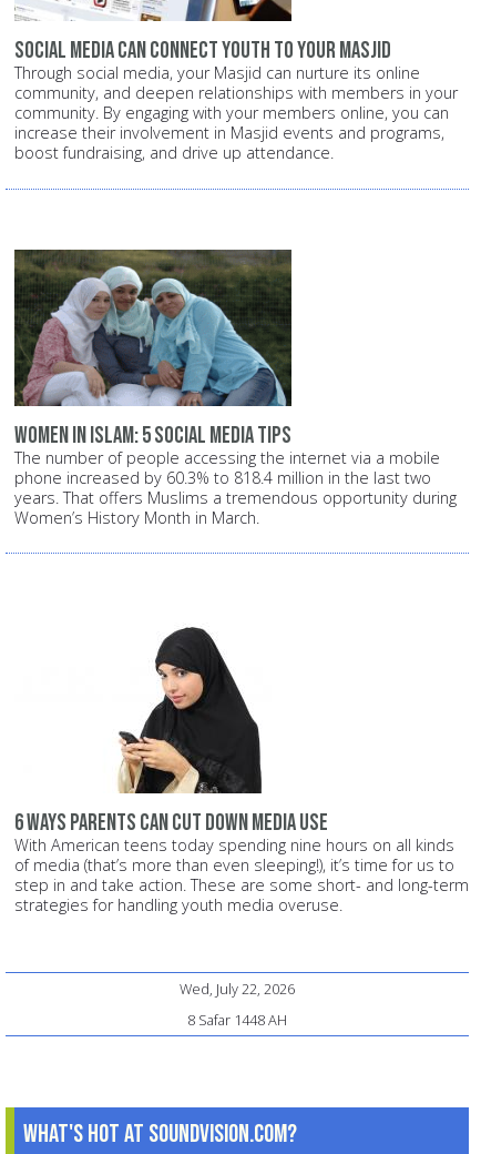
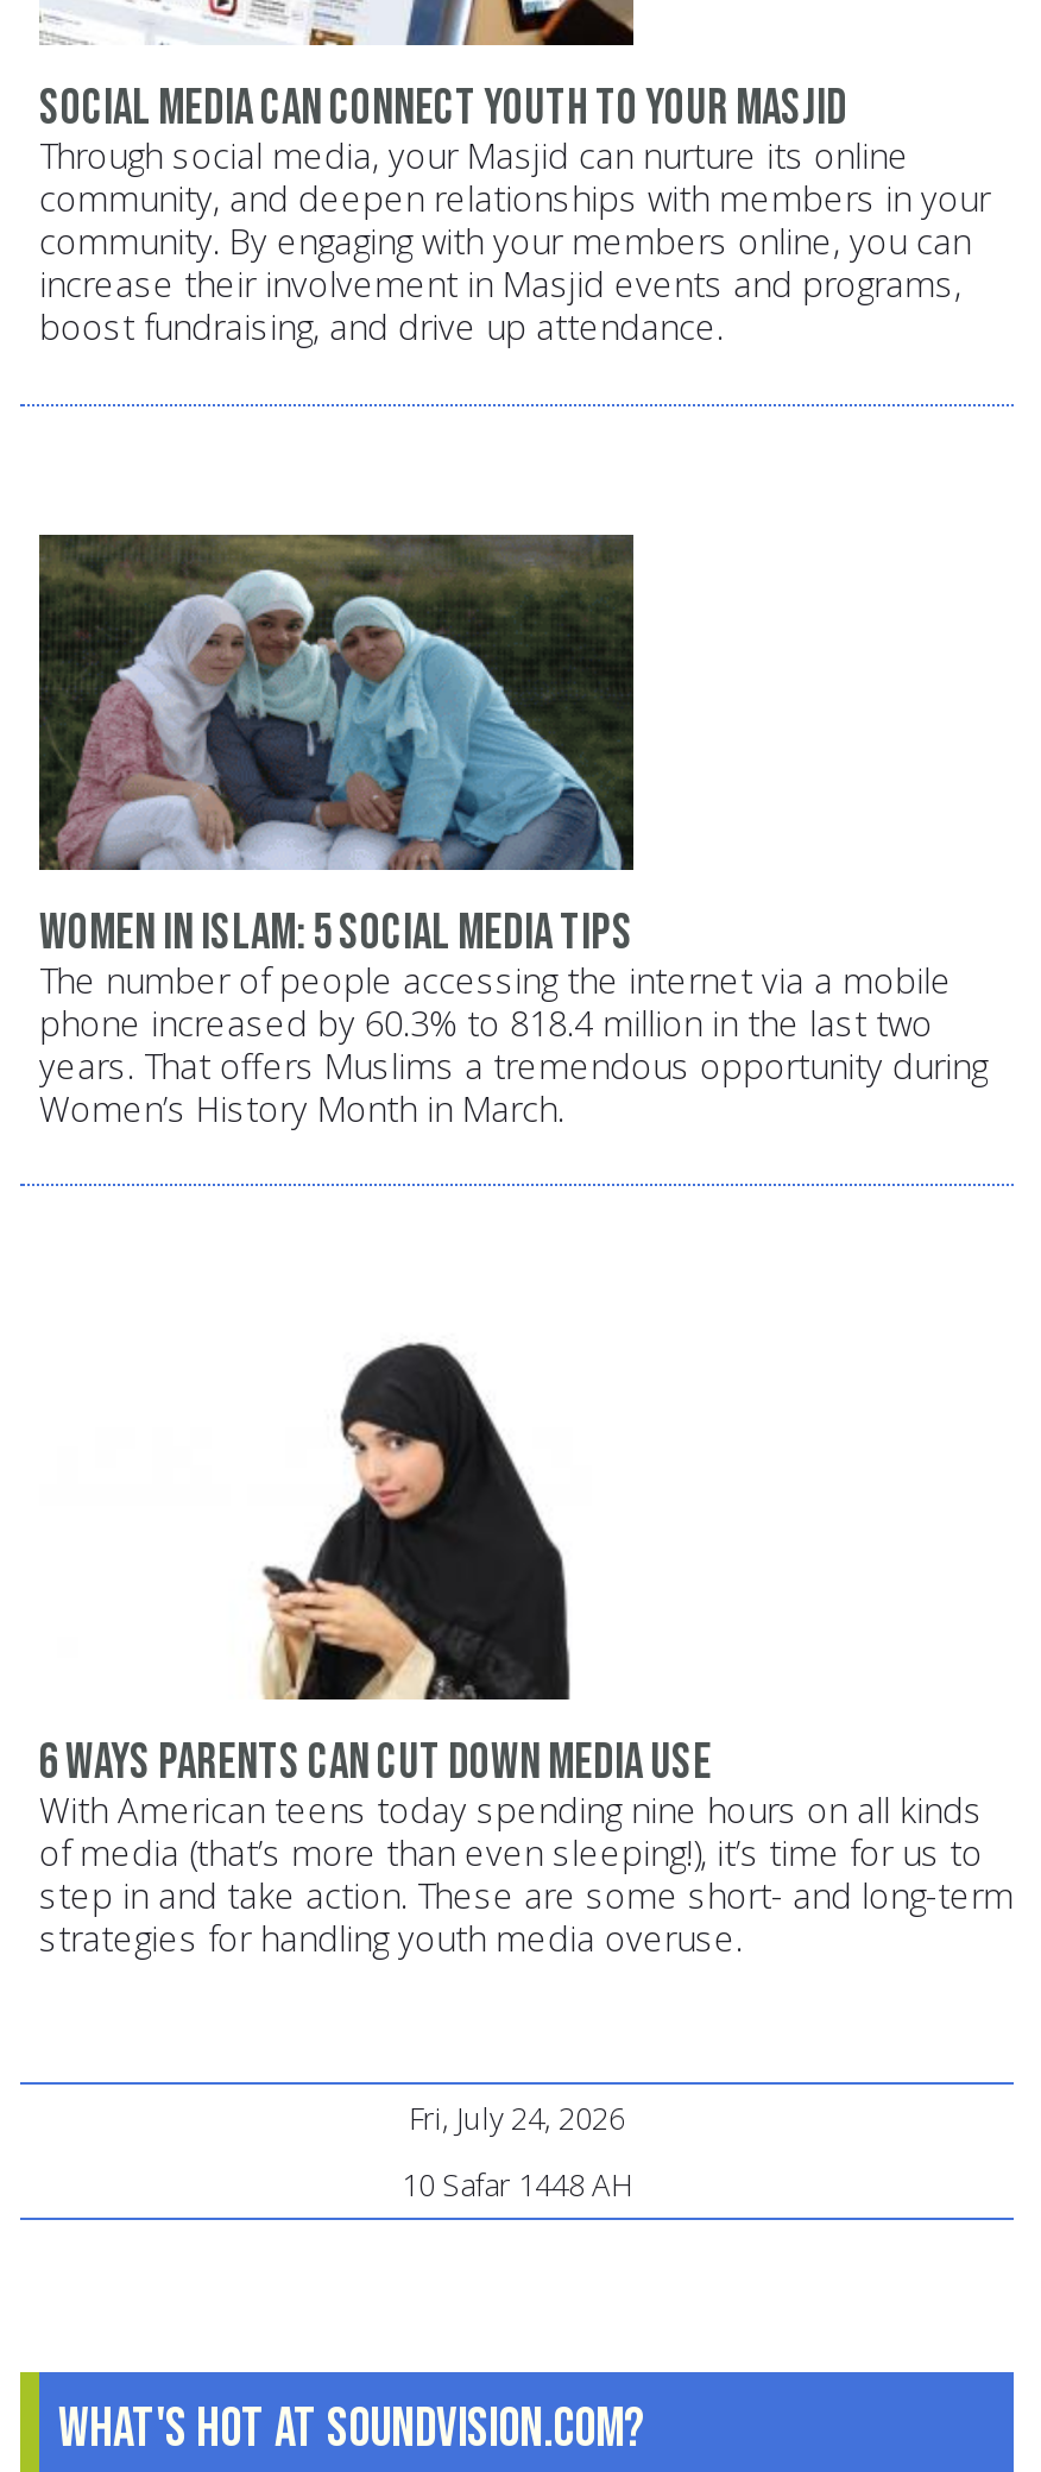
- Wed, July 22, 2026
+ Fri, July 24, 2026

- 8 Safar 1448 AH
+ 10 Safar 1448 AH
